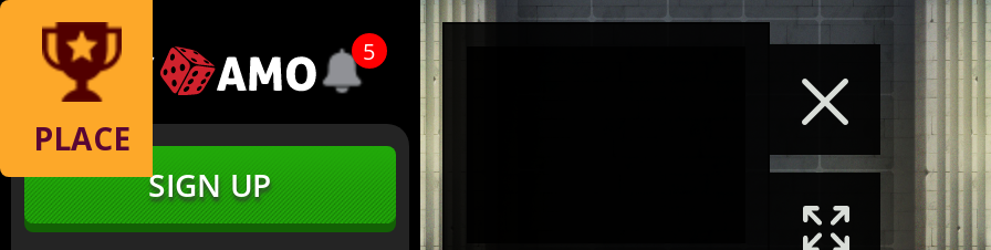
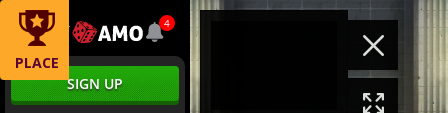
- 5
+ 4
